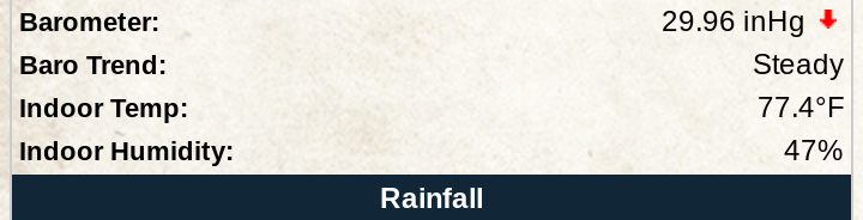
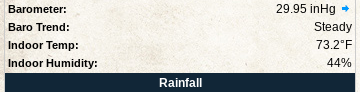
- 29.96 inHg
+ 29.95 inHg

- 77.4°F
+ 73.2°F

- 47%
+ 44%
